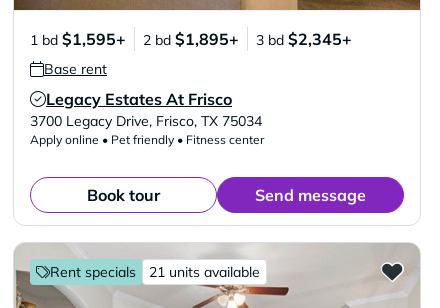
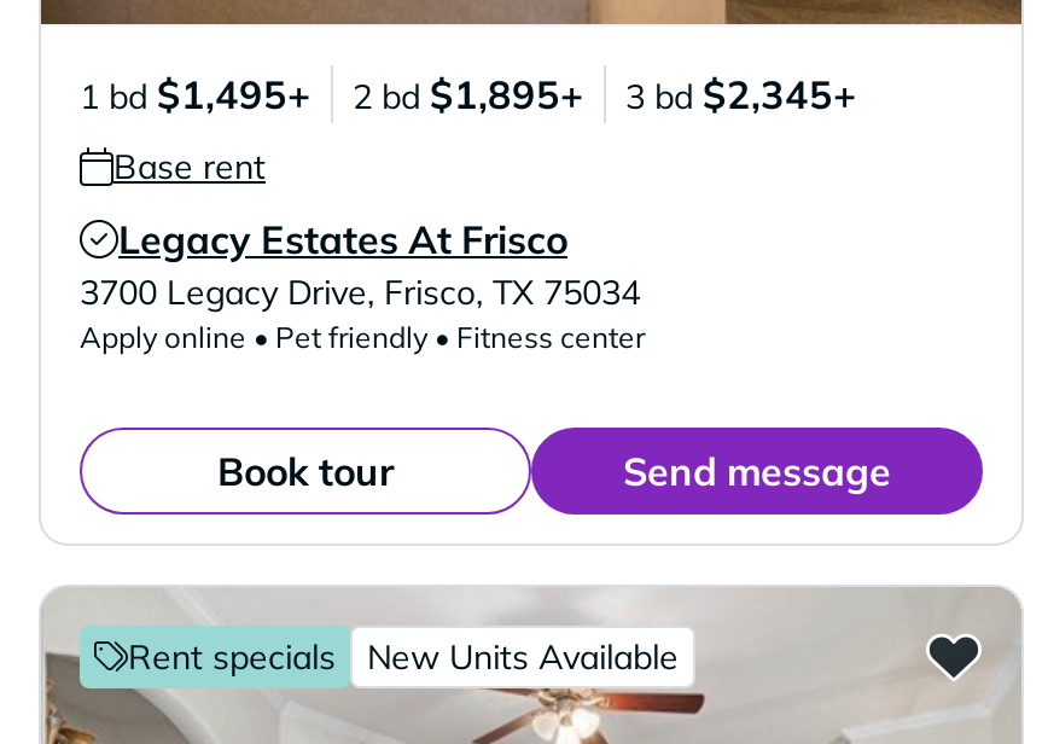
- 1 bd $1,595+ 2 bd $1,895+ 3 bd $2,345+
+ 1 bd $1,495+ 2 bd $1,895+ 3 bd $2,345+

- 21 units available
+ New Units Available
